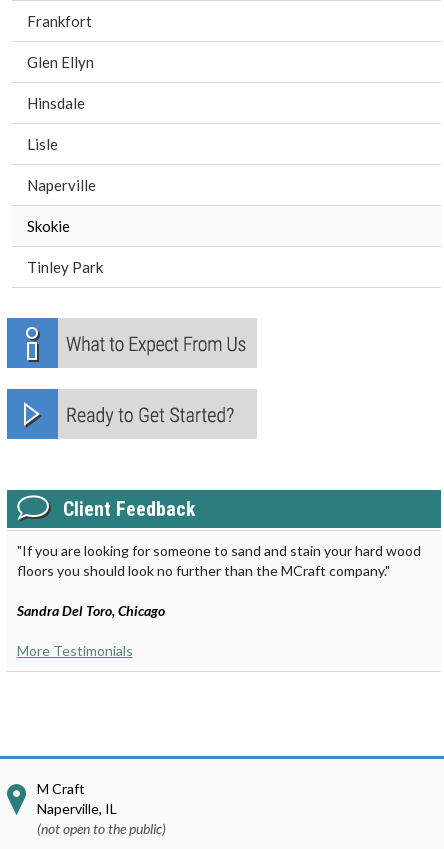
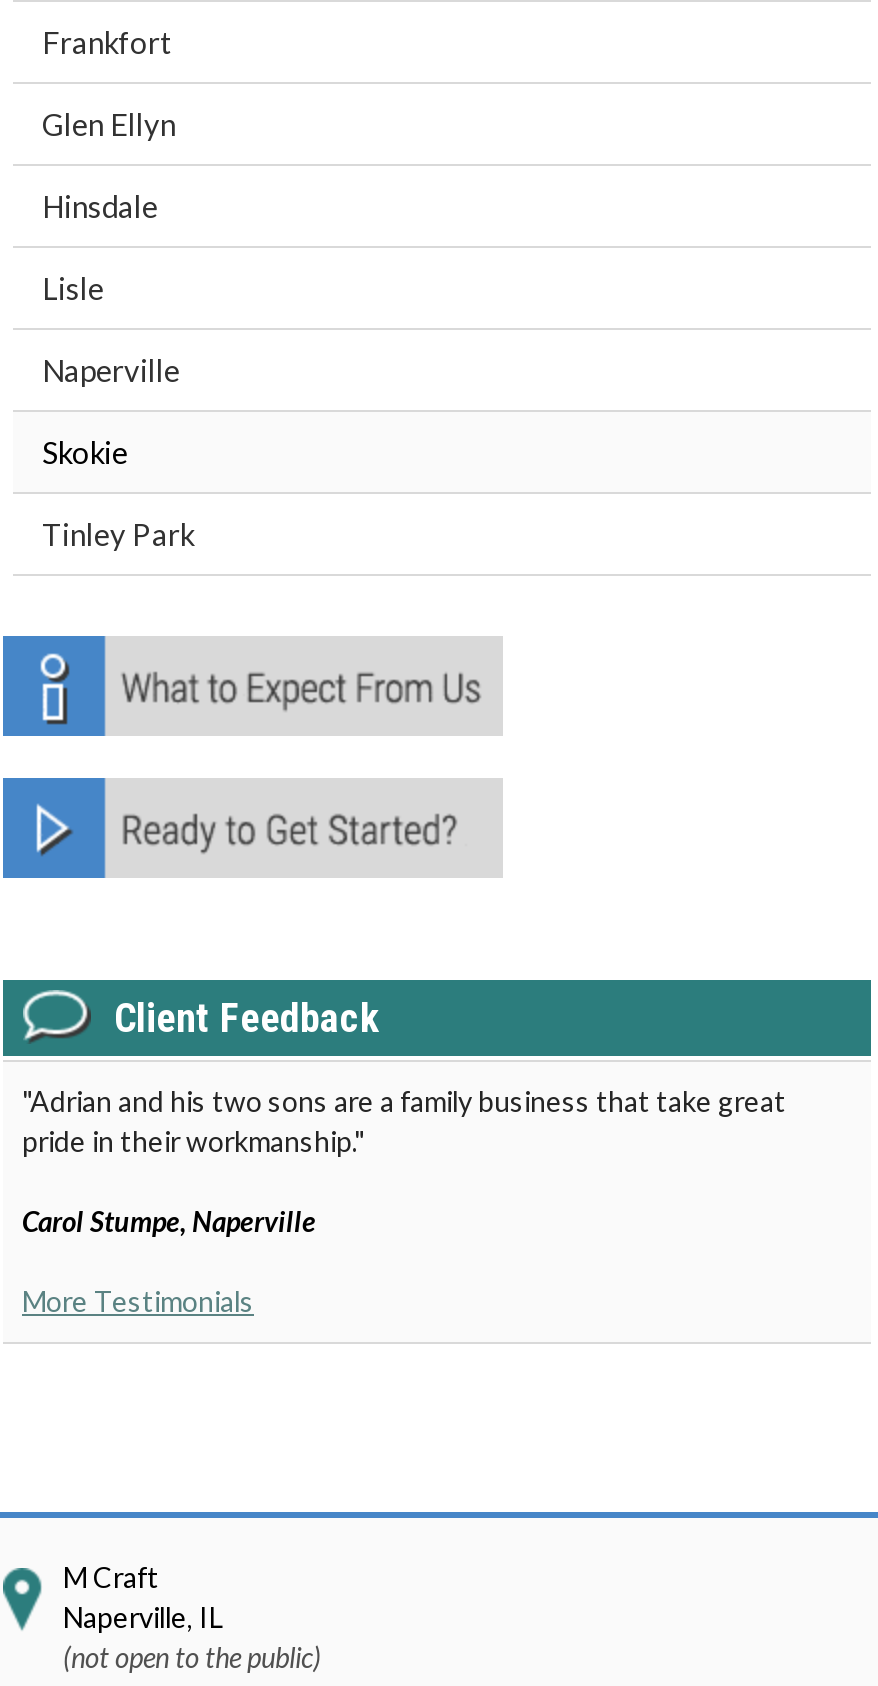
- "If you are looking for someone to sand and stain your hard wood
- floors you should look no further than the MCraft company."
+ "Adrian and his two sons are a family business that take great
+ pride in their workmanship."

- Sandra Del Toro, Chicago
+ Carol Stumpe, Naperville
